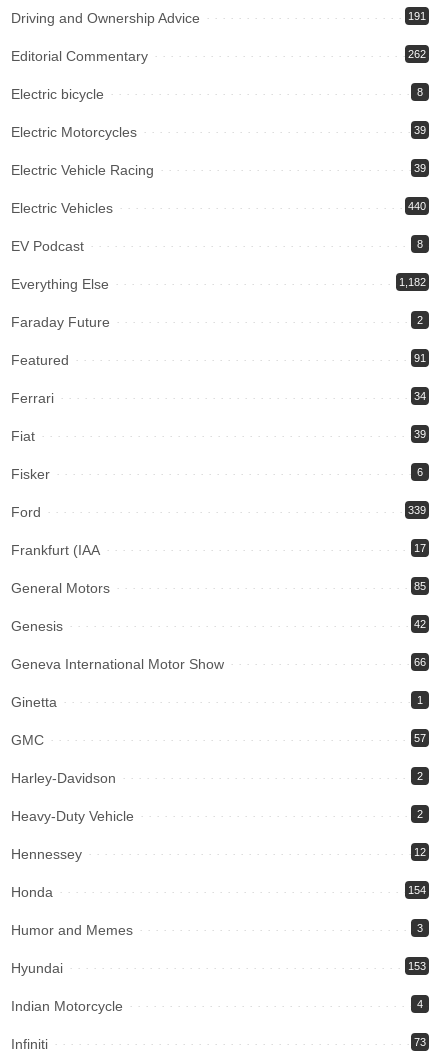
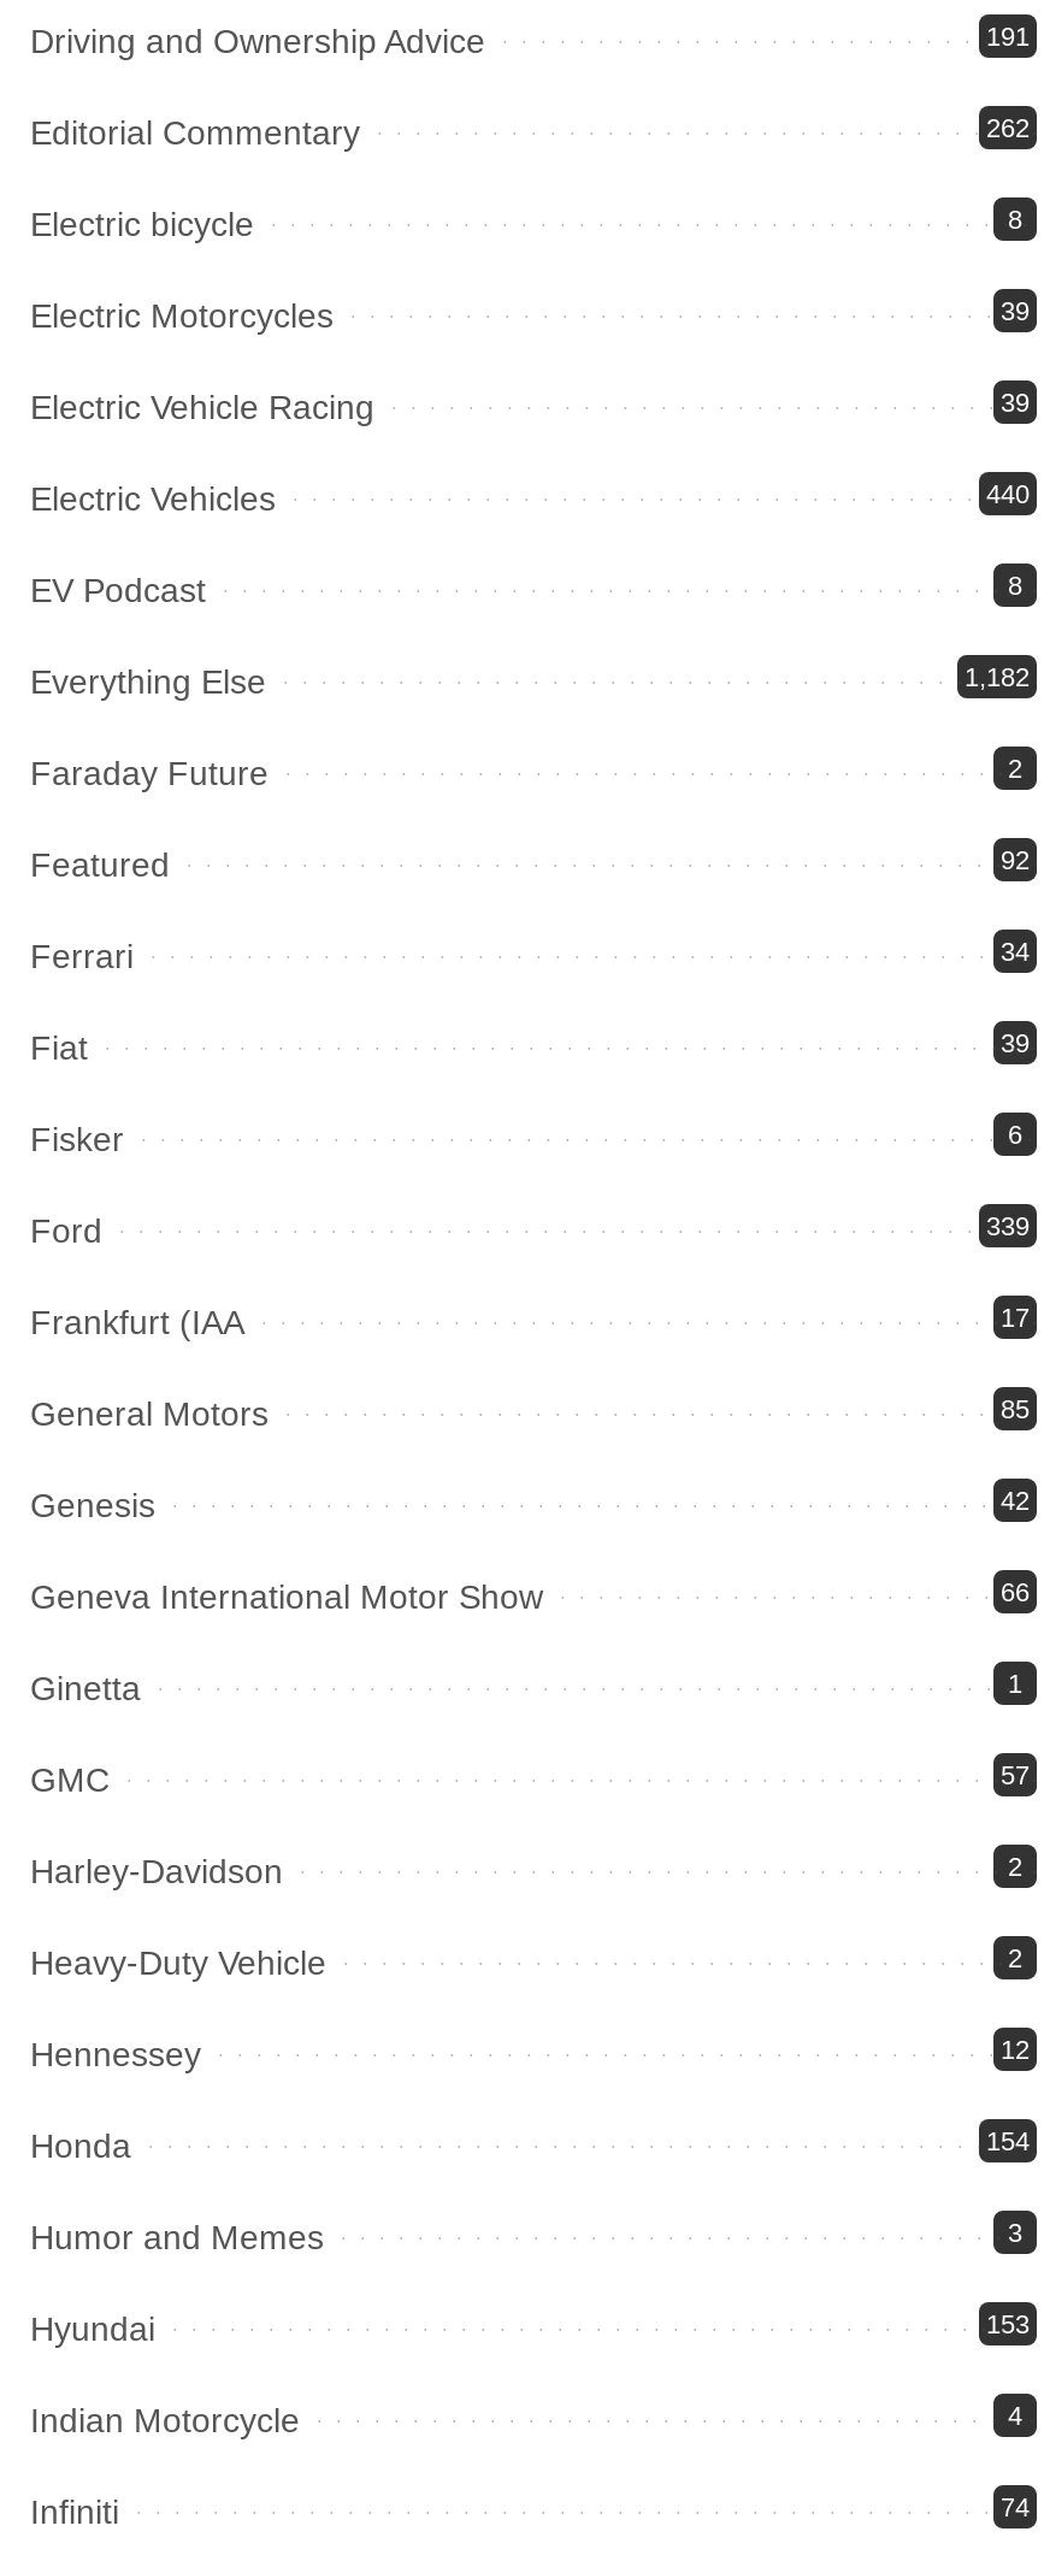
- 91
+ 92

- 73
+ 74
